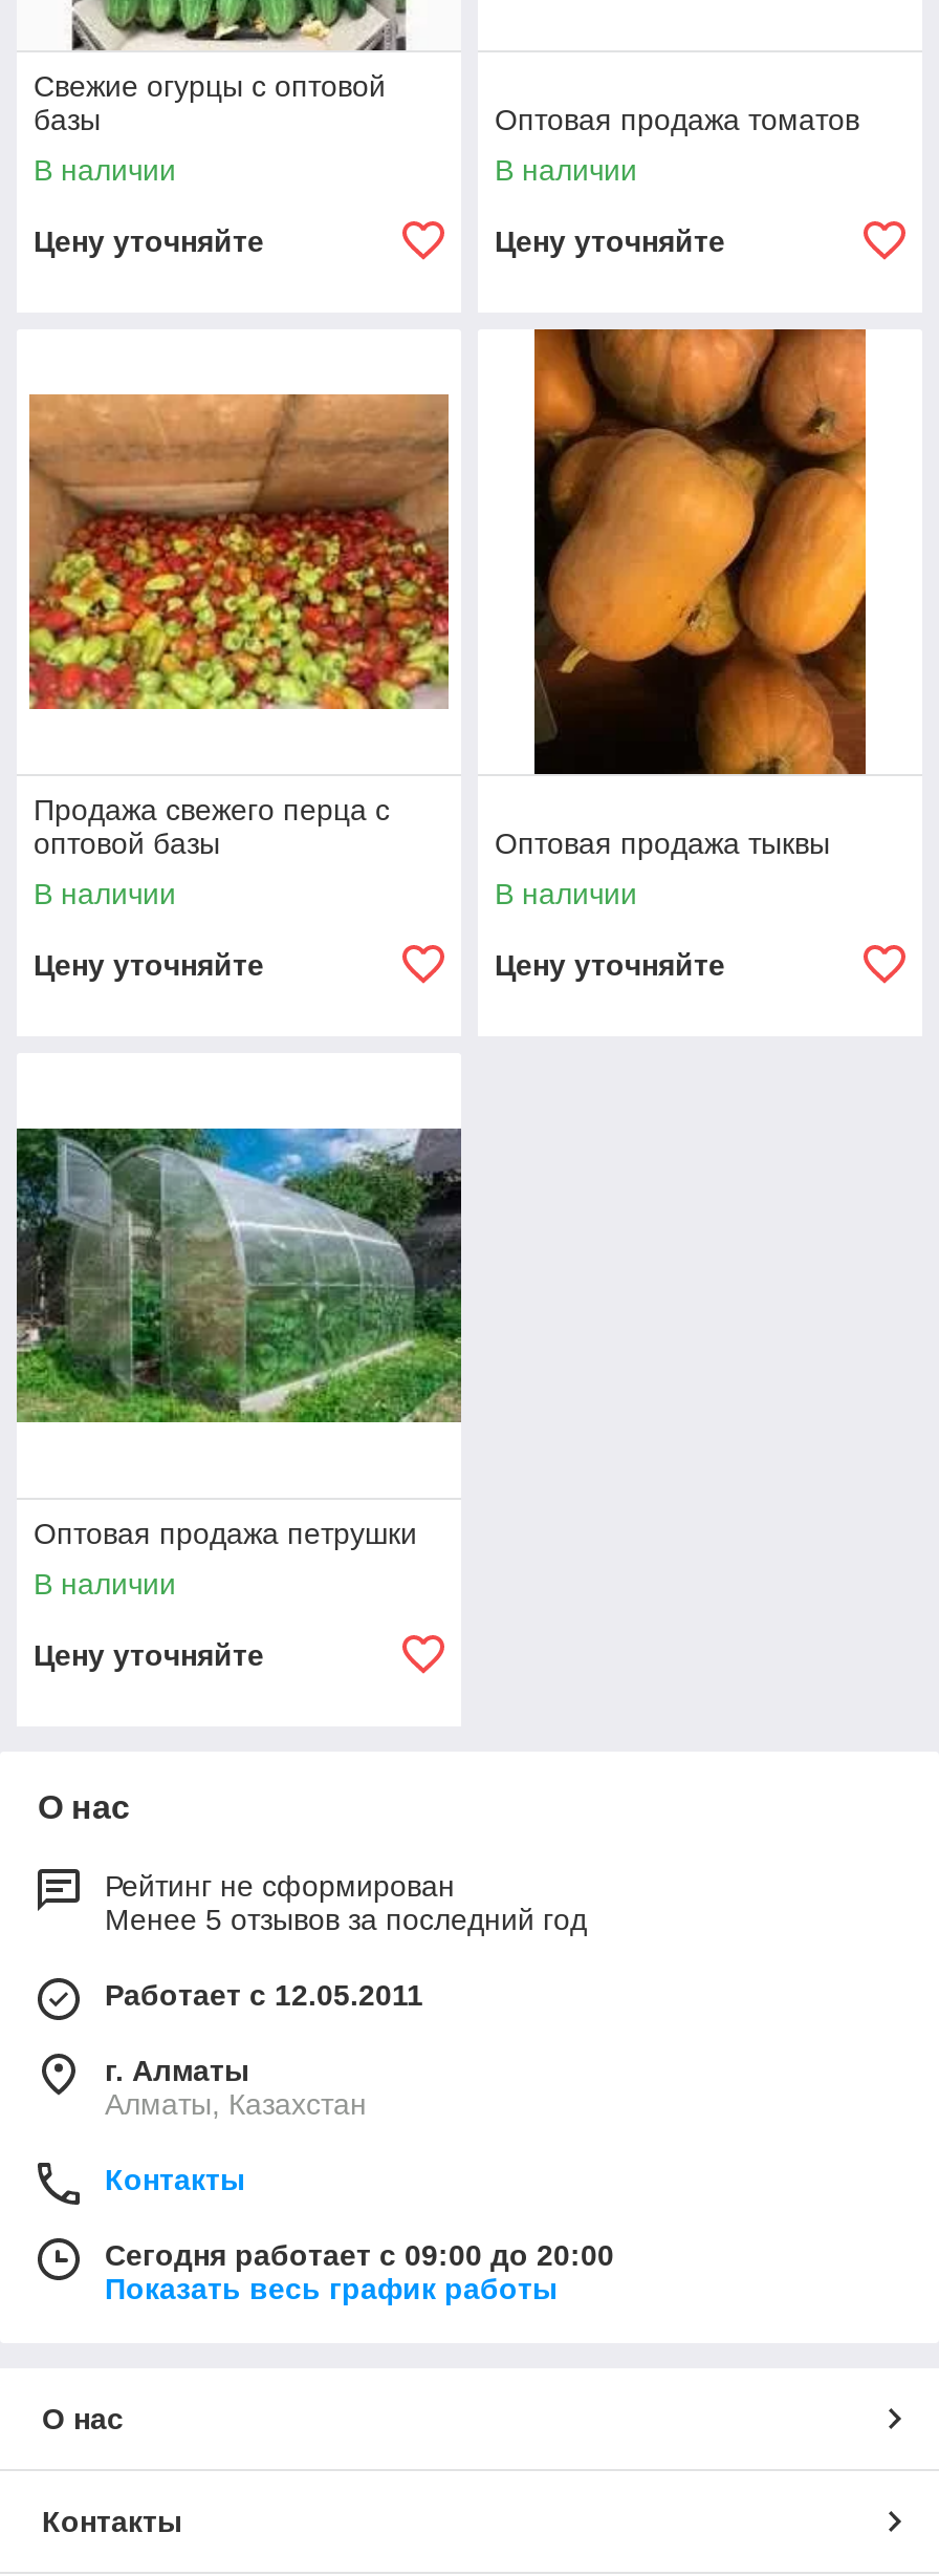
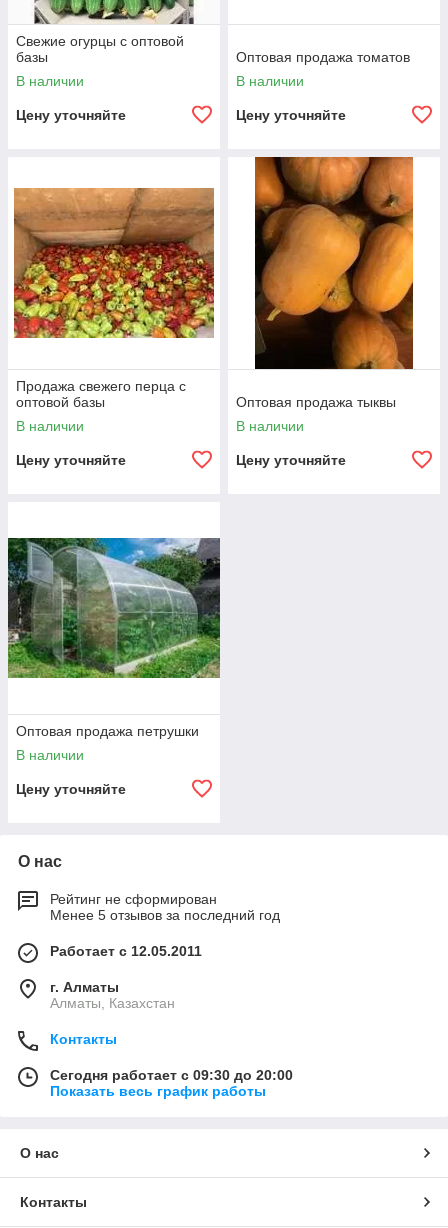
- Сегодня работает с 09:00 до 20:00
+ Сегодня работает с 09:30 до 20:00
